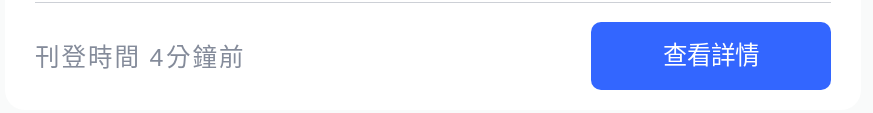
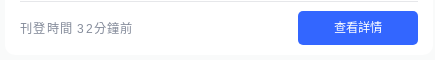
- 刊登時間4分鐘前
+ 刊登時間32分鐘前
